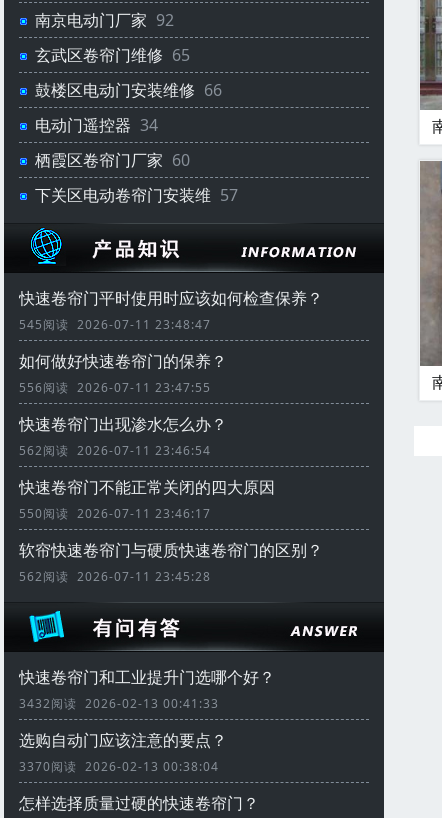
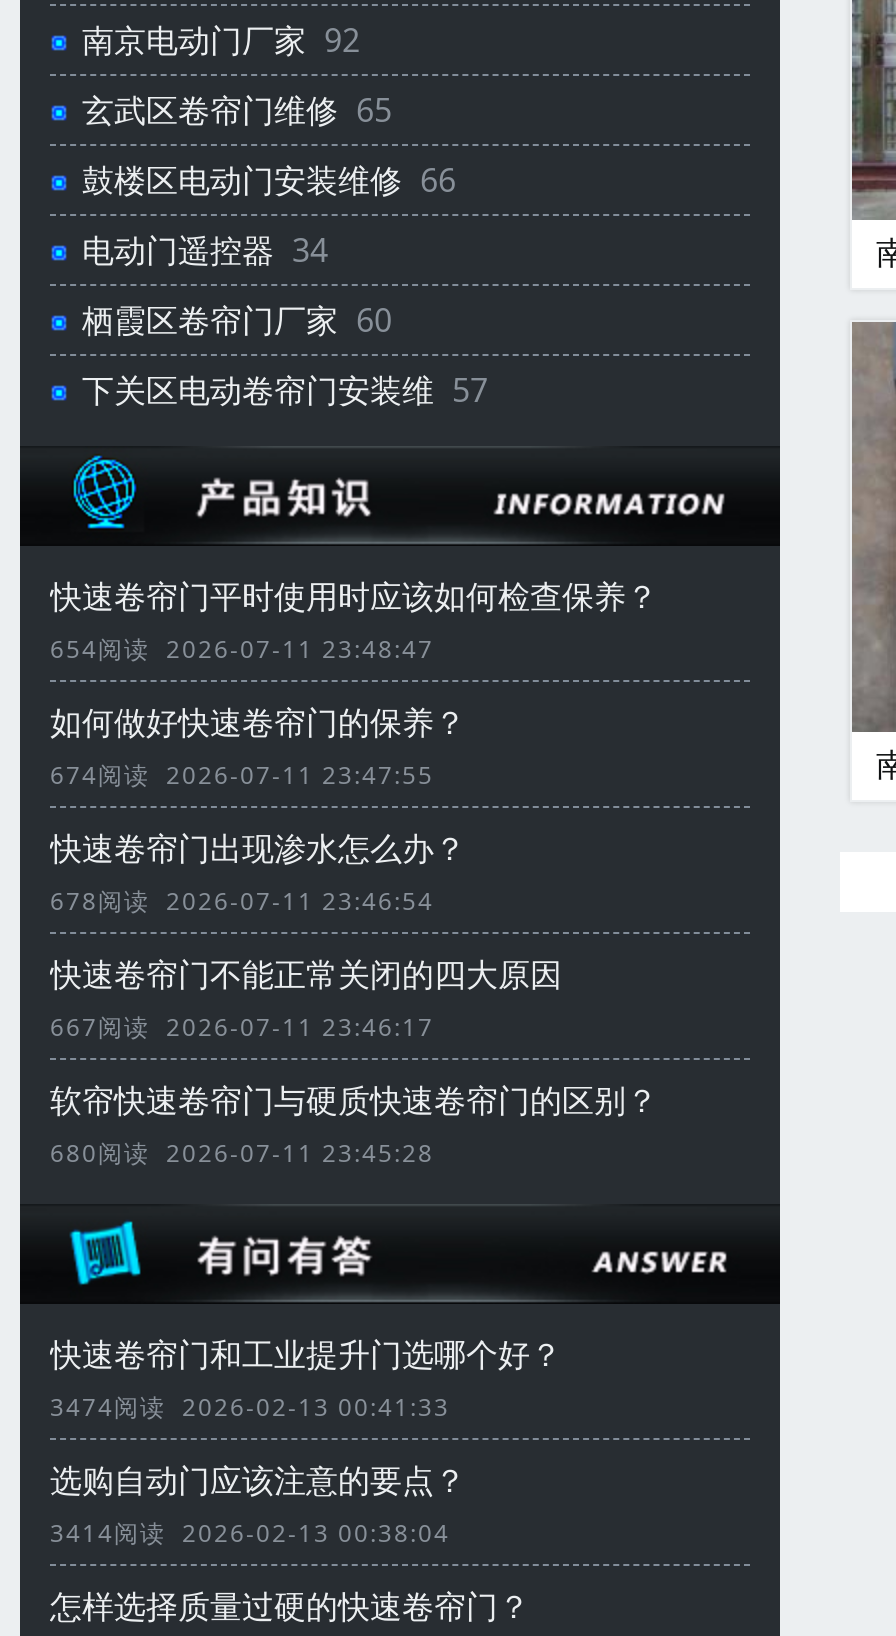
- 545阅读 2026-07-11 23:48:47
+ 654阅读 2026-07-11 23:48:47

- 556阅读 2026-07-11 23:47:55
+ 674阅读 2026-07-11 23:47:55

- 562阅读 2026-07-11 23:46:54
+ 678阅读 2026-07-11 23:46:54

- 550阅读 2026-07-11 23:46:17
+ 667阅读 2026-07-11 23:46:17

- 562阅读 2026-07-11 23:45:28
+ 680阅读 2026-07-11 23:45:28

- 3432阅读 2026-02-13 00:41:33
+ 3474阅读 2026-02-13 00:41:33

- 3370阅读 2026-02-13 00:38:04
+ 3414阅读 2026-02-13 00:38:04
